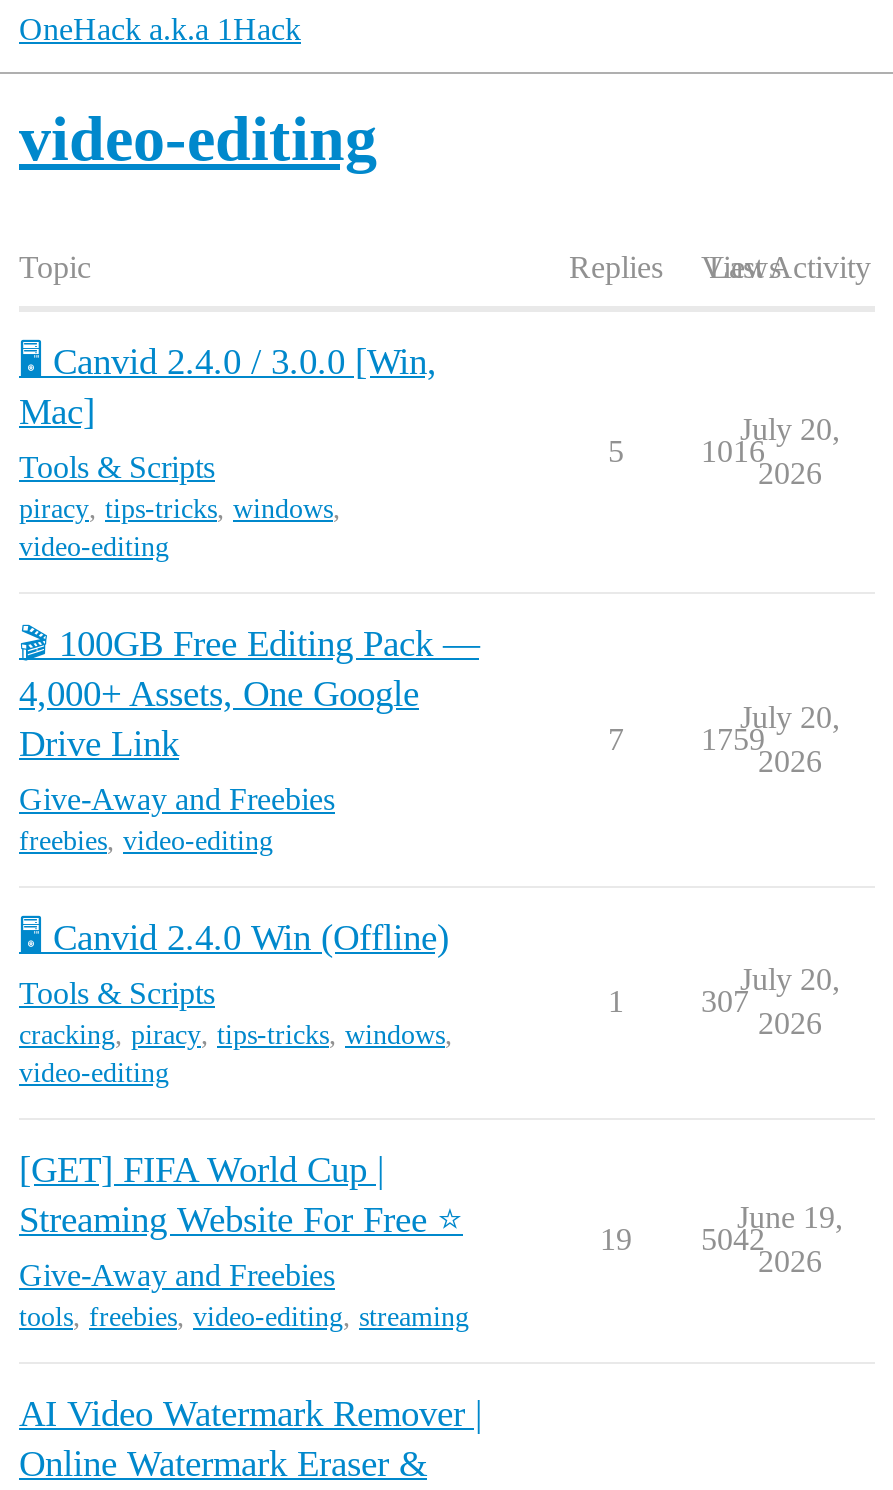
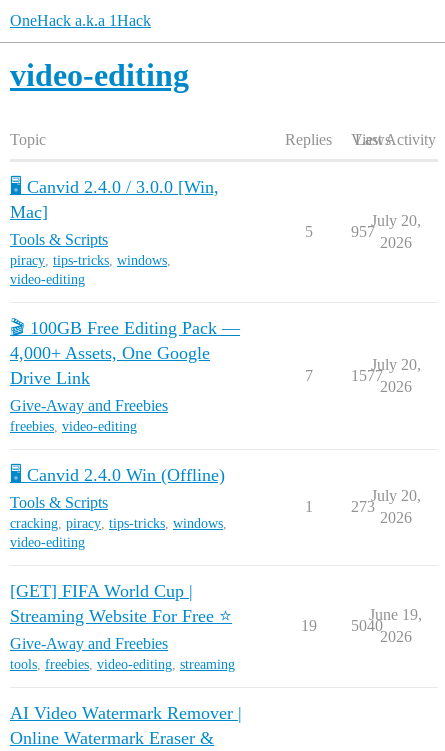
- 1016
+ 957

- 1759
+ 1577

- 307
+ 273

- 5042
+ 5040
